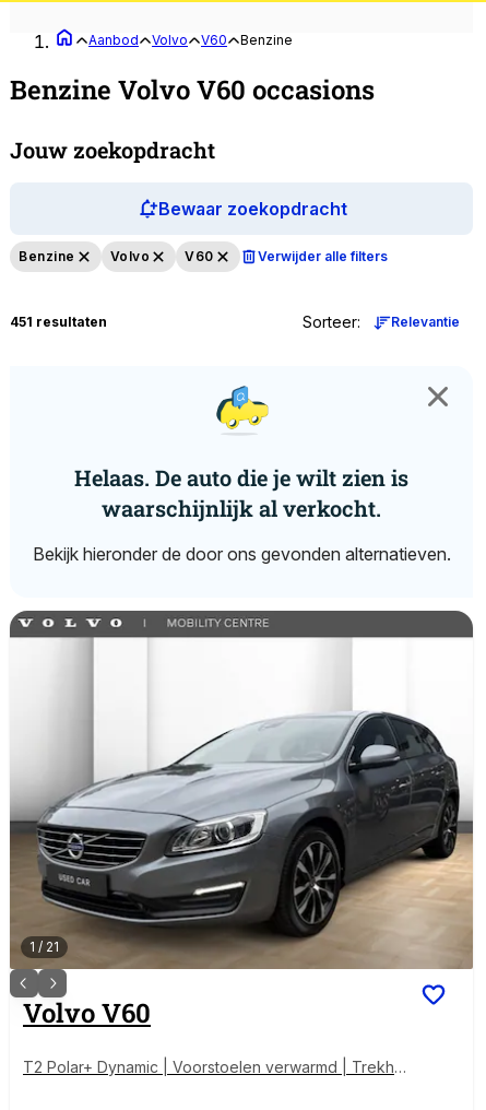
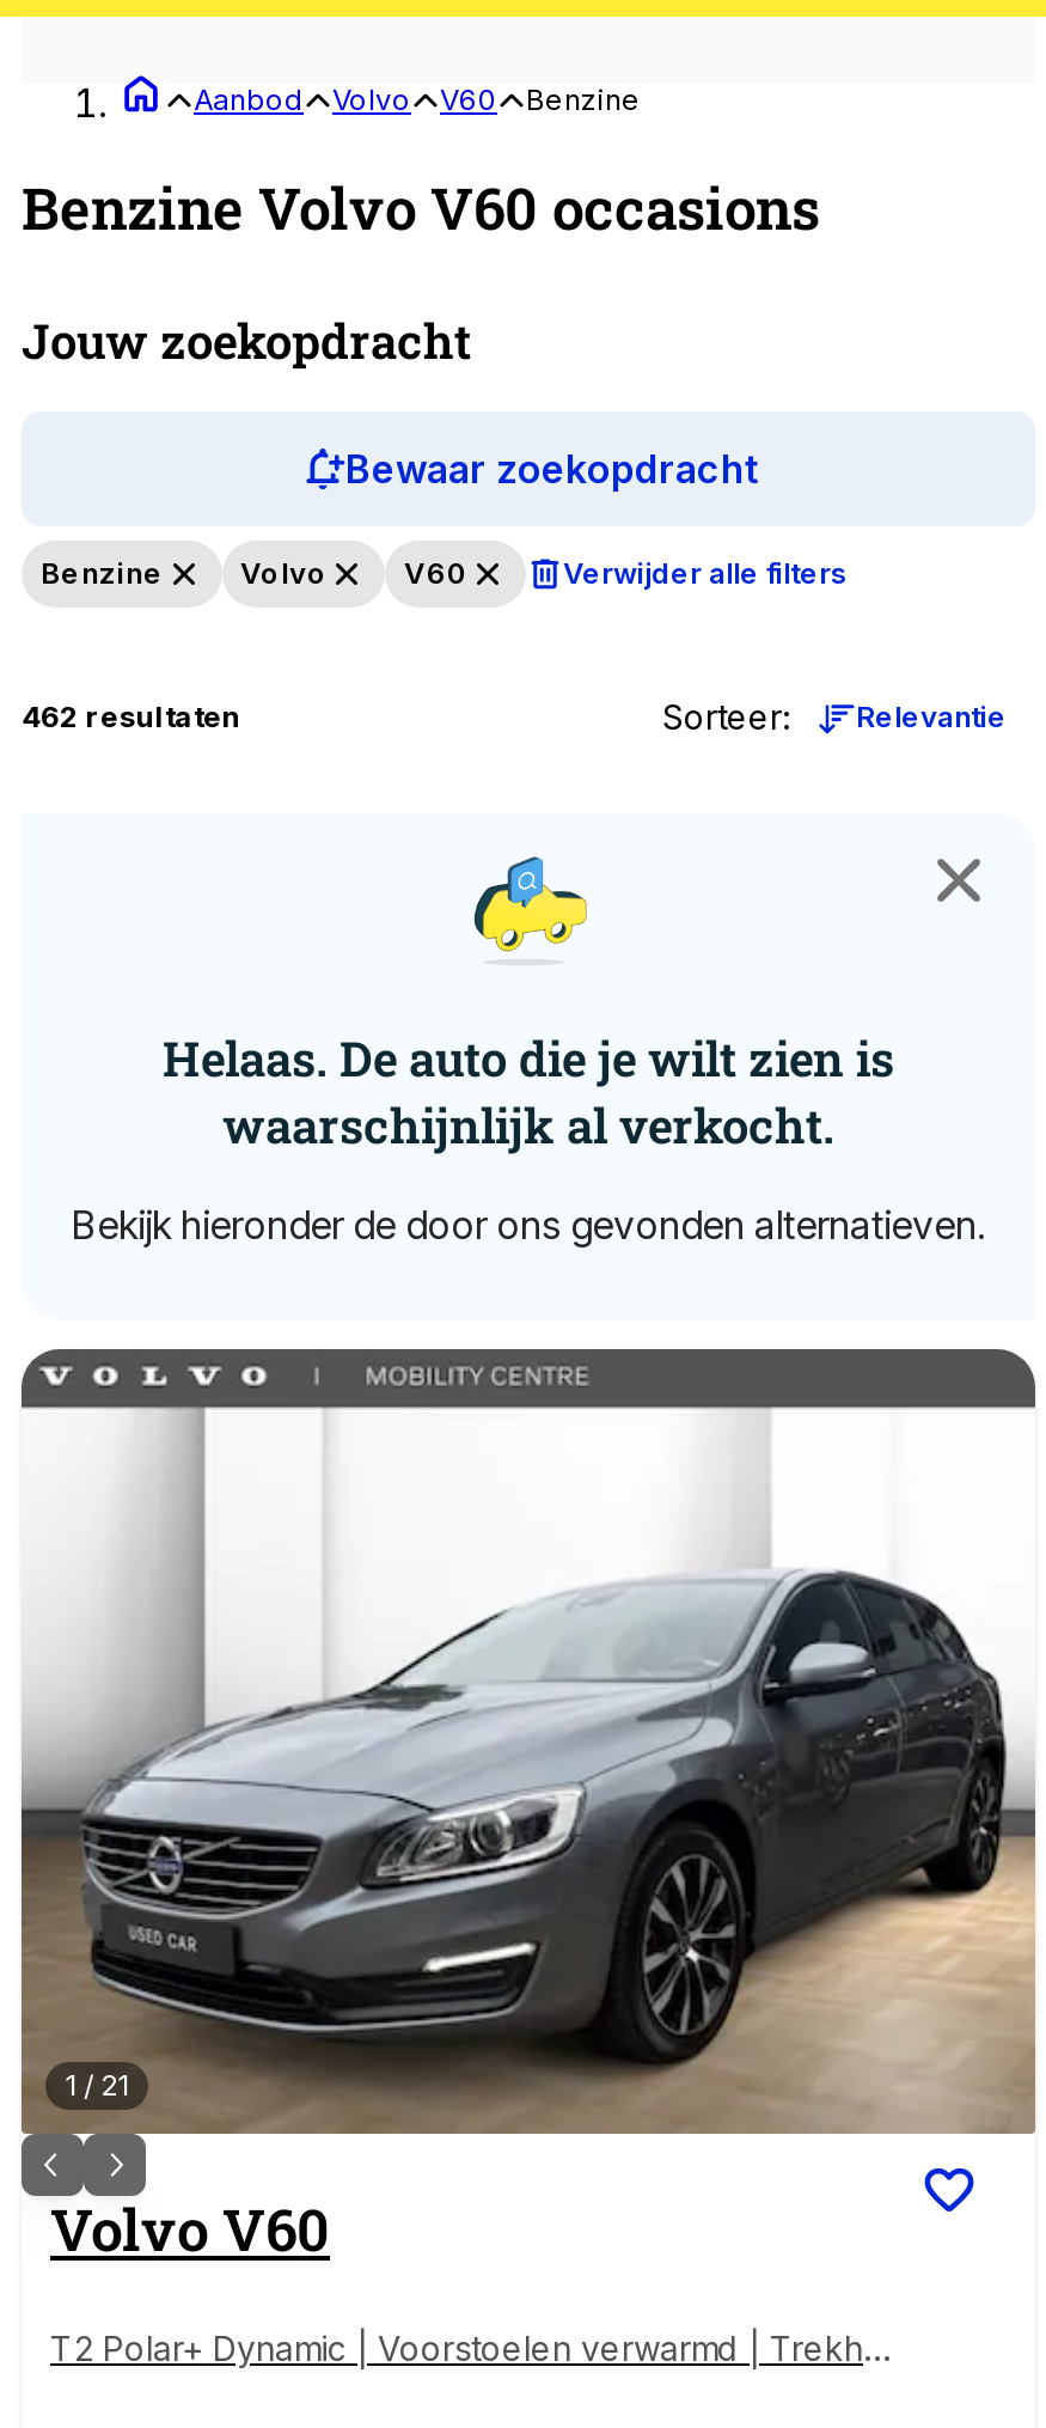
- 451 resultaten
+ 462 resultaten
